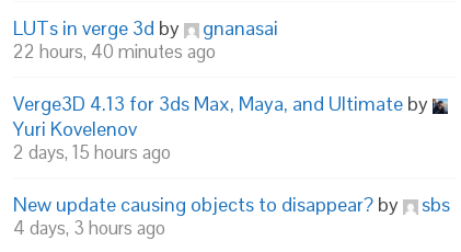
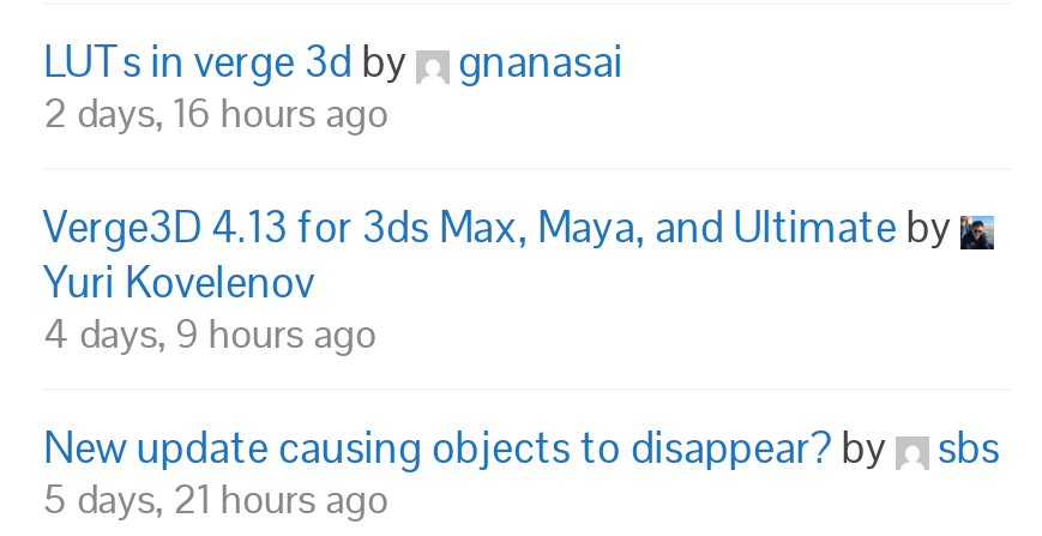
- 22 hours, 40 minutes ago
+ 2 days, 16 hours ago

- 2 days, 15 hours ago
+ 4 days, 9 hours ago

- 4 days, 3 hours ago
+ 5 days, 21 hours ago
